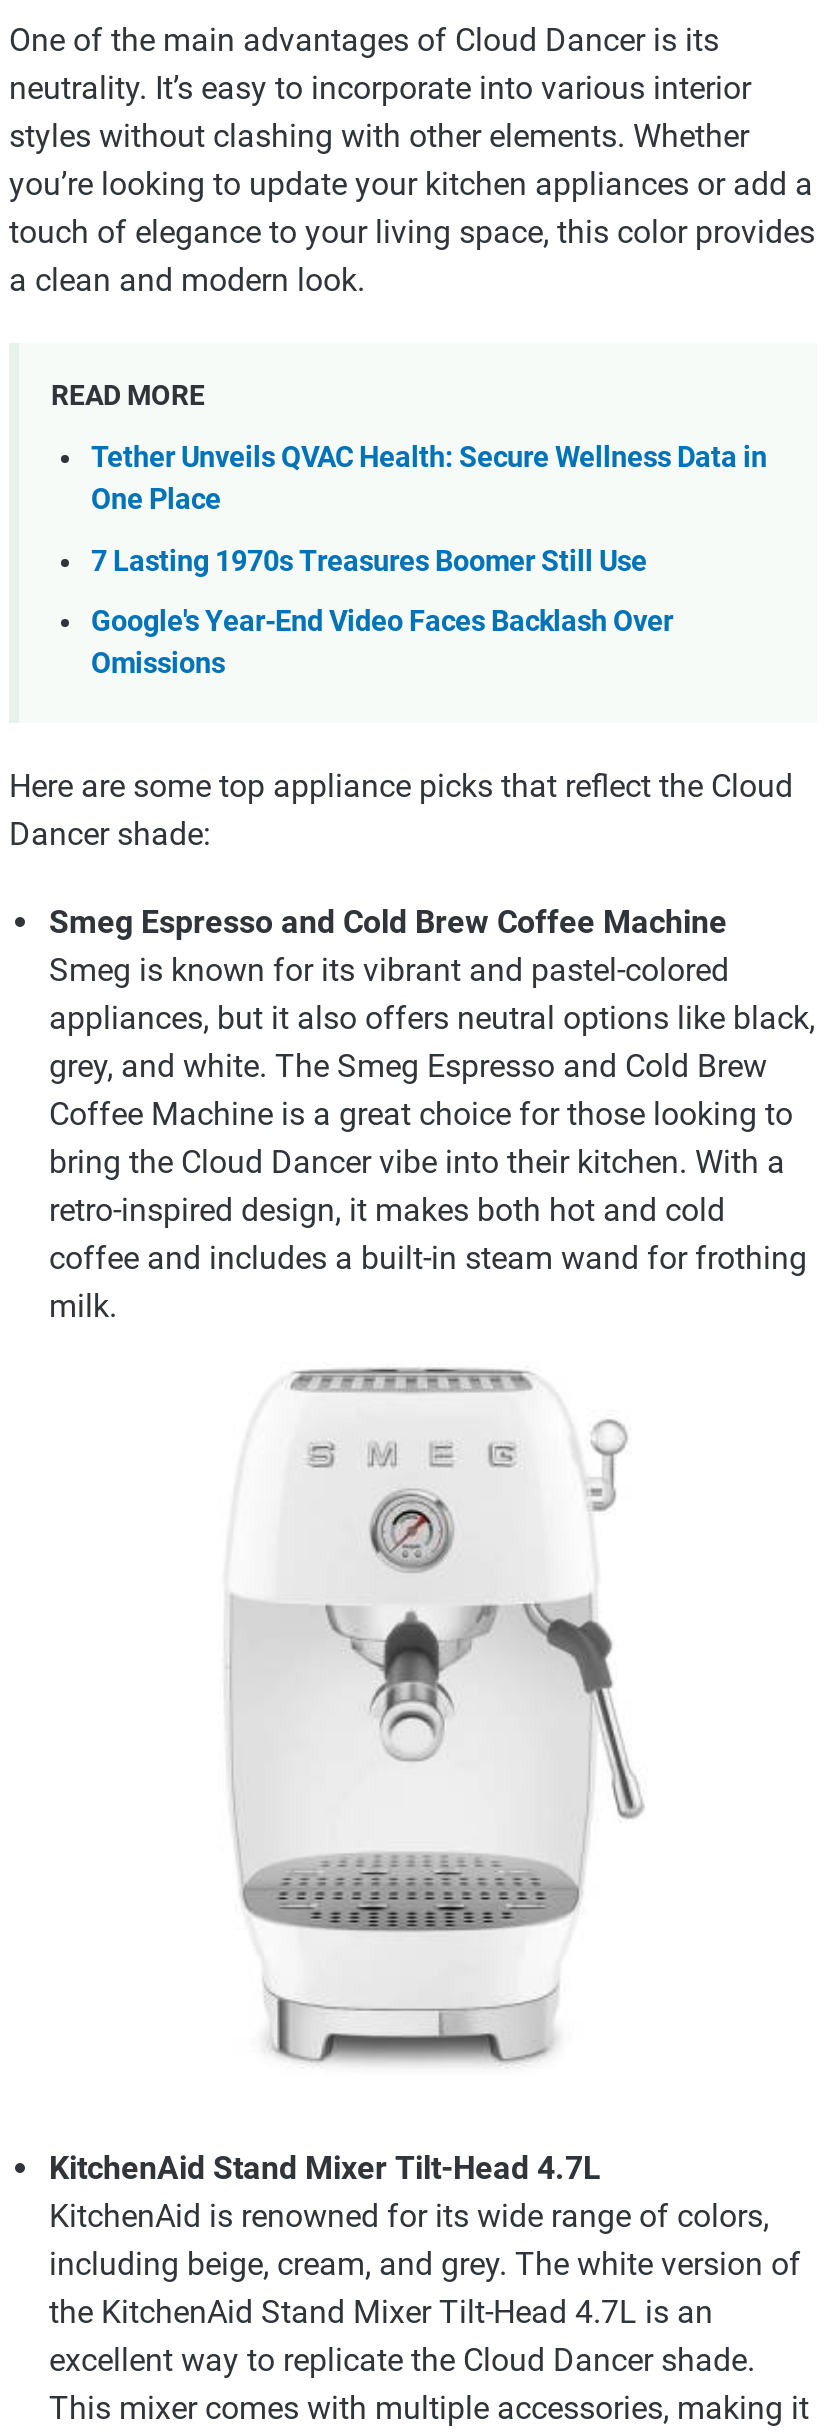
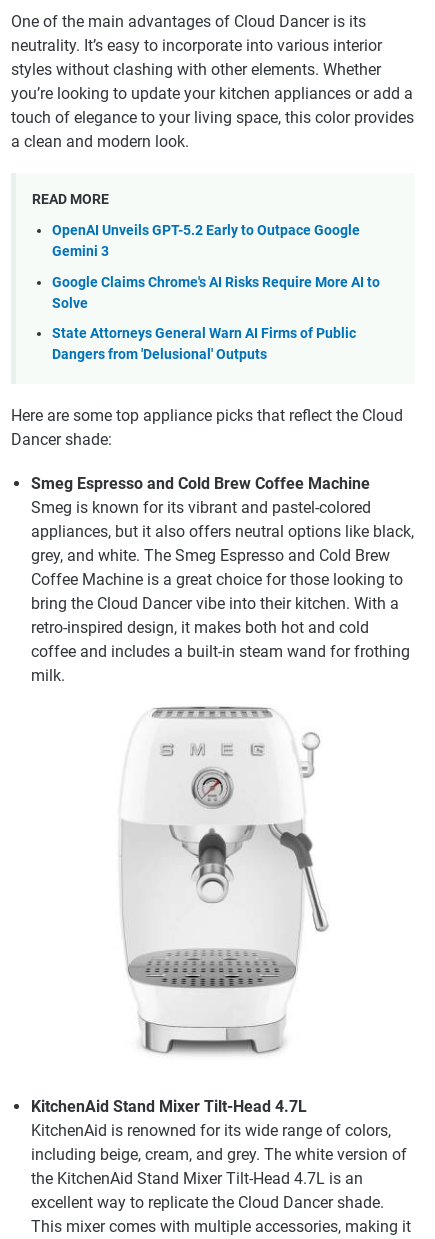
- Tether Unveils QVAC Health: Secure Wellness Data in
- One Place
+ OpenAI Unveils GPT-5.2 Early to Outpace Google
+ Gemini 3

- 7 Lasting 1970s Treasures Boomer Still Use
+ Google Claims Chrome's AI Risks Require More AI to
+ Solve

- Google's Year-End Video Faces Backlash Over
- Omissions
+ State Attorneys General Warn AI Firms of Public
+ Dangers from 'Delusional' Outputs
